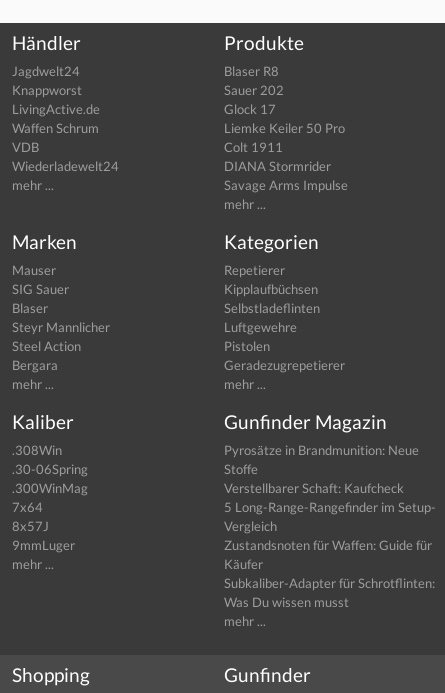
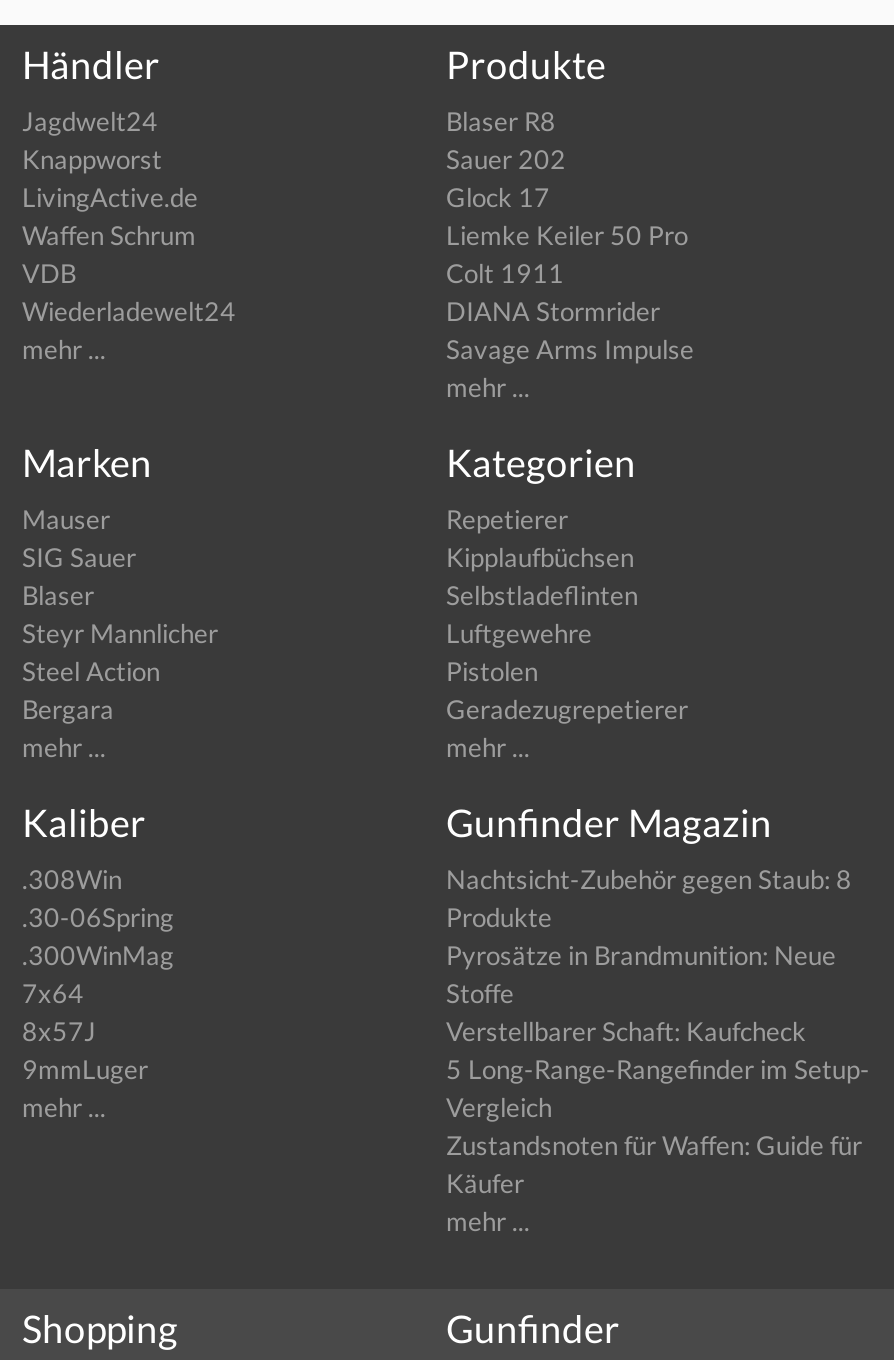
moved down: Pyrosätze in Brandmunition: Neue | Stoffe | Verstellbarer Schaft: Kaufcheck | 5 Long-Range-Rangefinder im Setup- | Vergleich | Zustandsnoten für Waffen: Guide für | Käufer

+ Nachtsicht-Zubehör gegen Staub: 8
+ Produkte

- Subkaliber-Adapter für Schrotflinten:
- Was Du wissen musst
